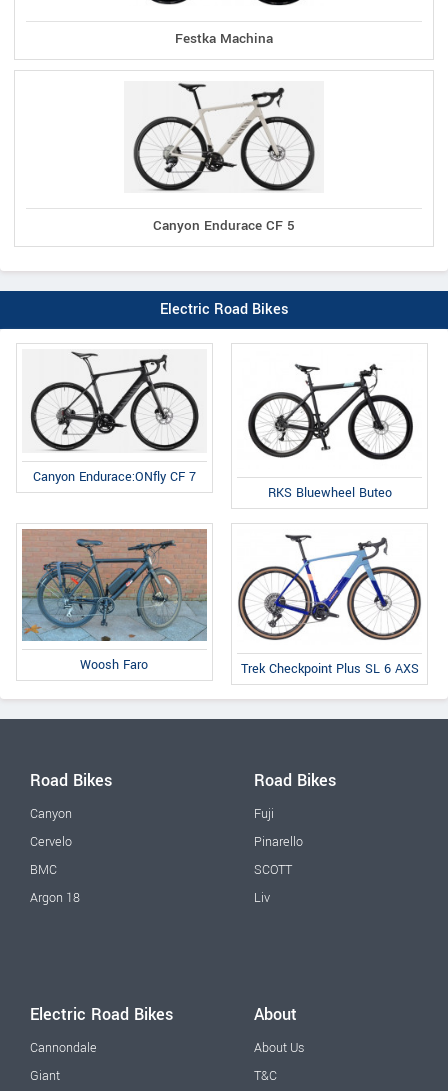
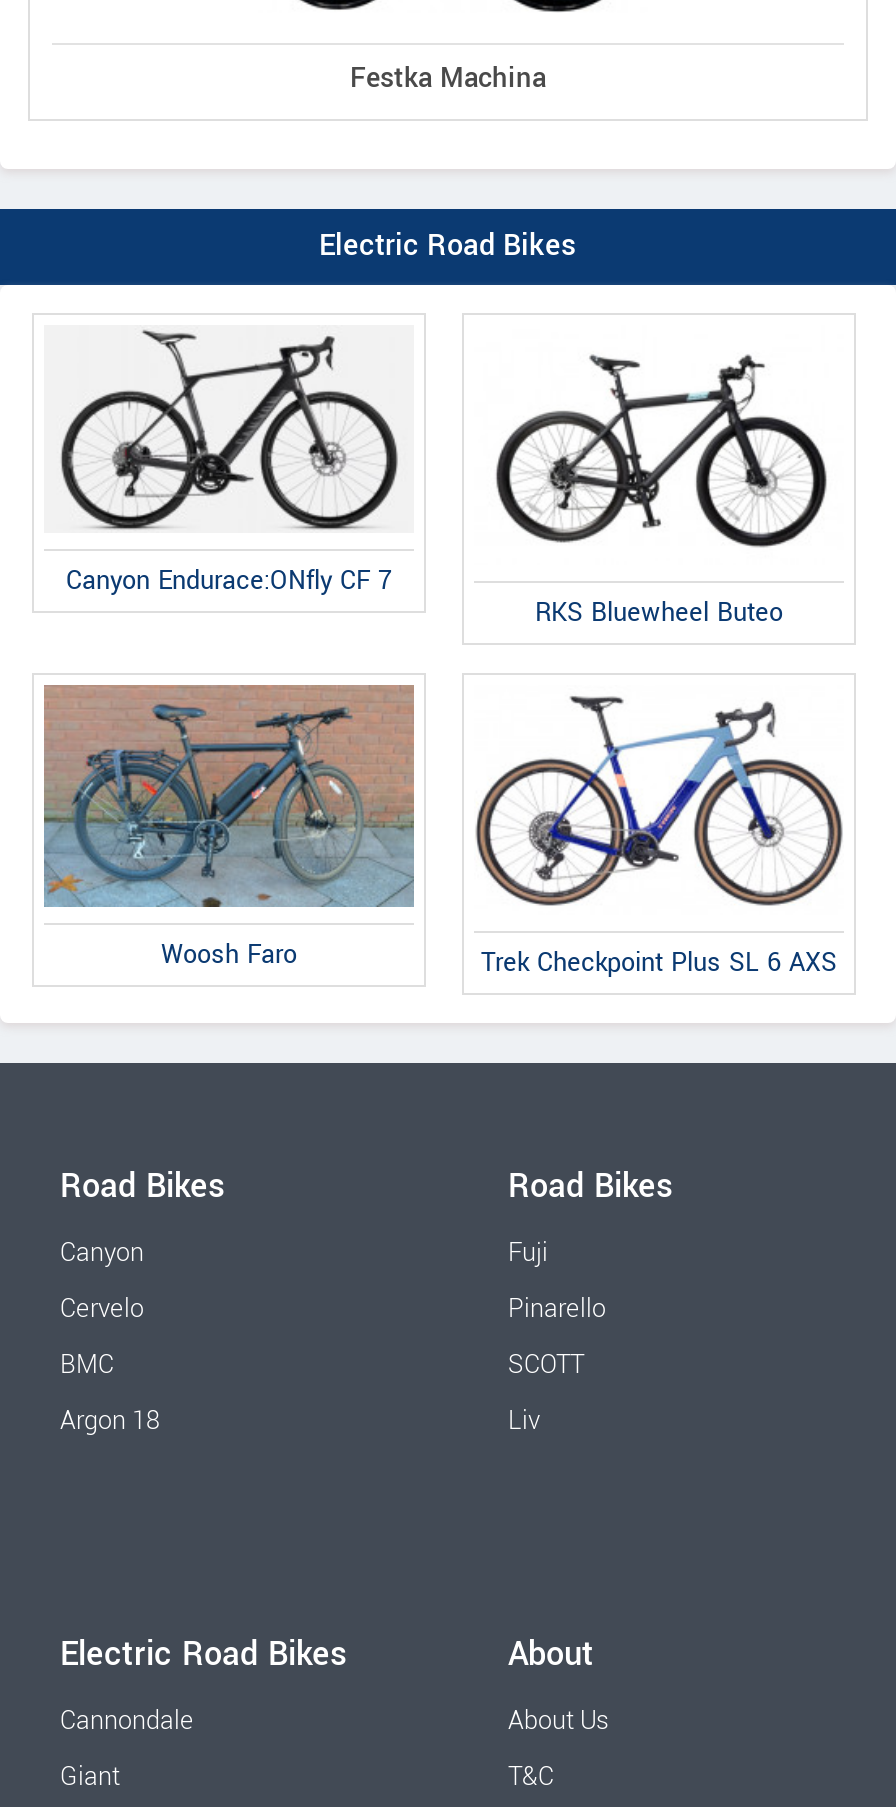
- [image]
- Canyon Endurace CF 5
